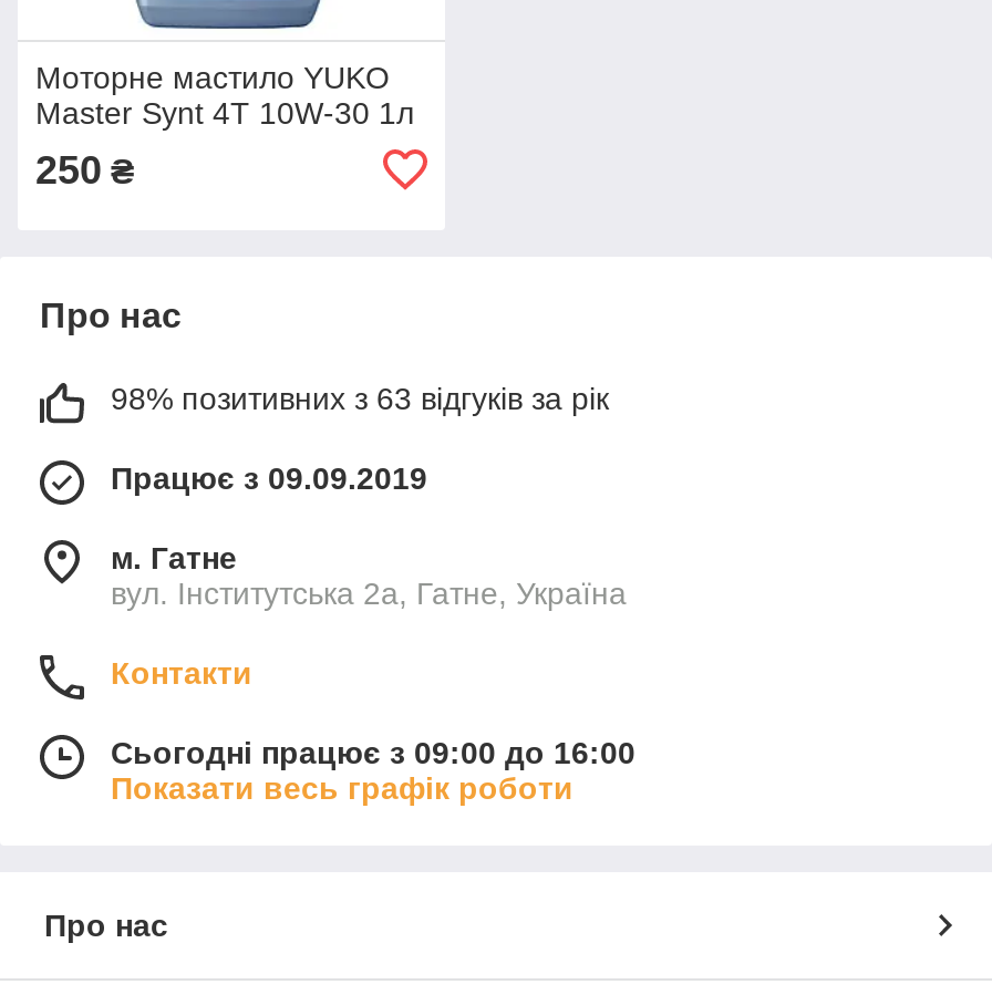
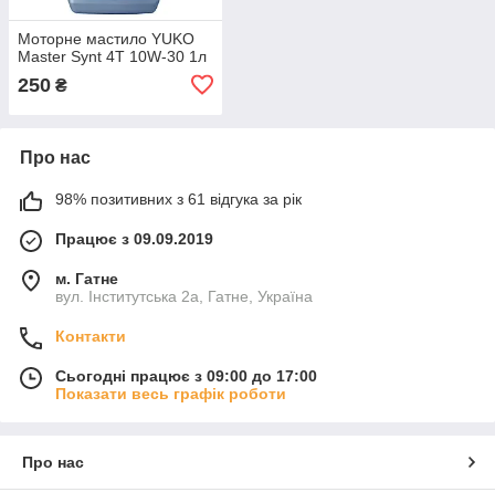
- 98% позитивних з 63 відгуків за рік
+ 98% позитивних з 61 відгука за рік

- Сьогодні працює з 09:00 до 16:00
+ Сьогодні працює з 09:00 до 17:00
